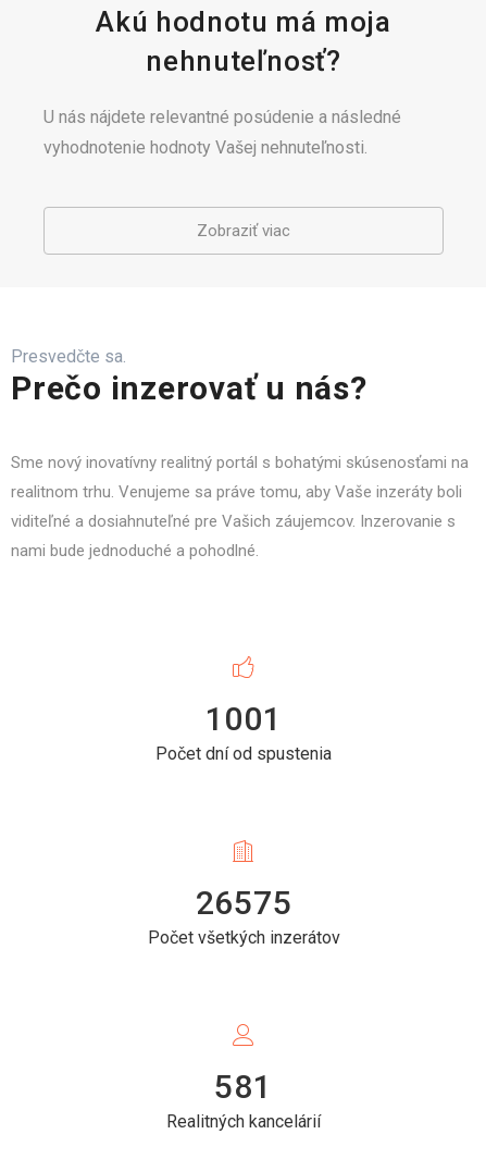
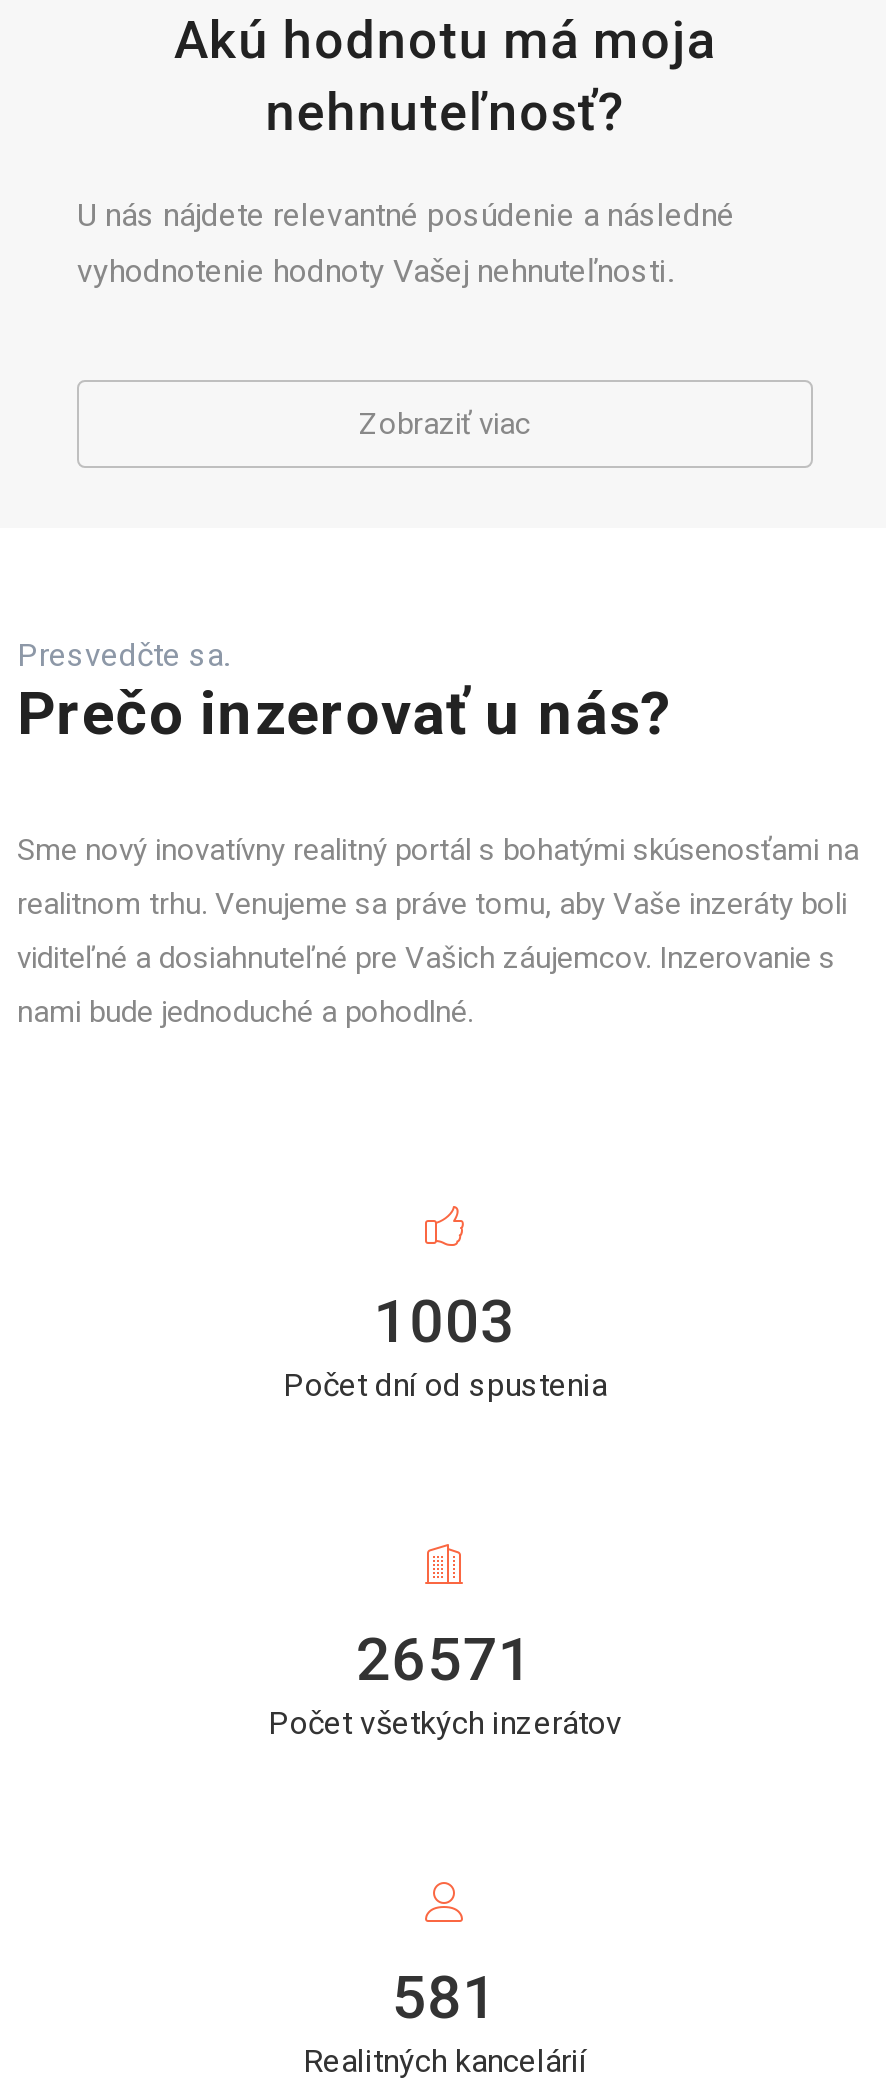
- 1001
+ 1003

- 26575
+ 26571
